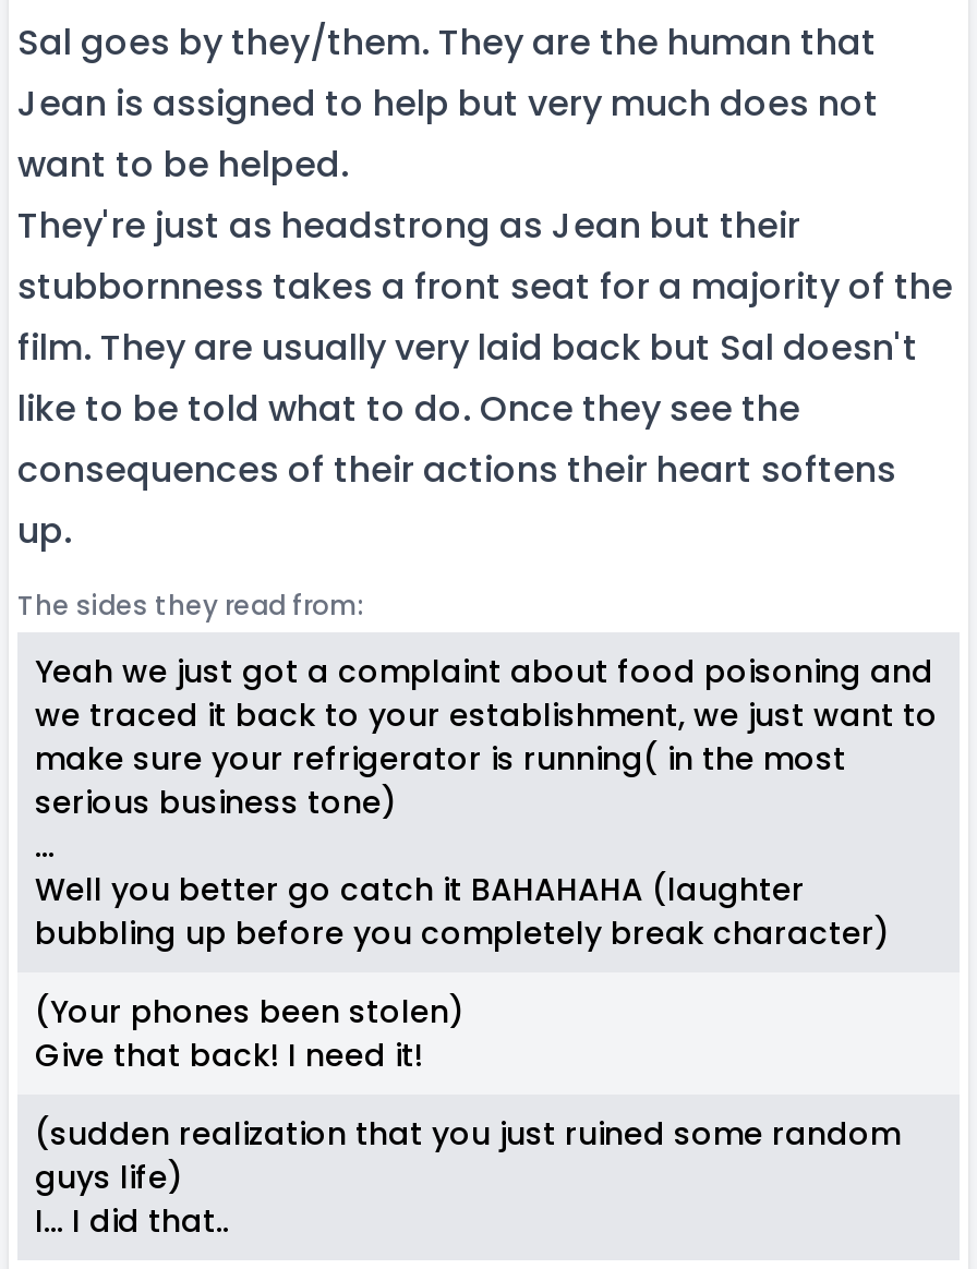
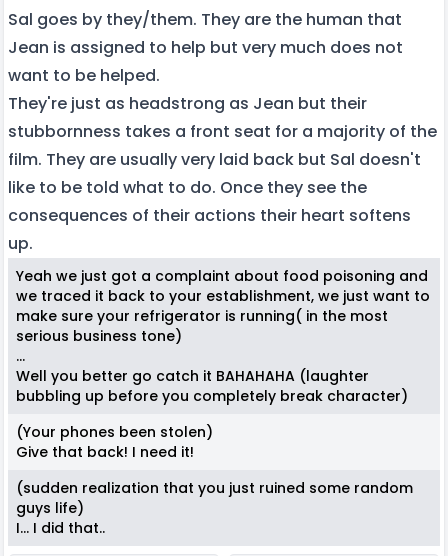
- The sides they read from:
